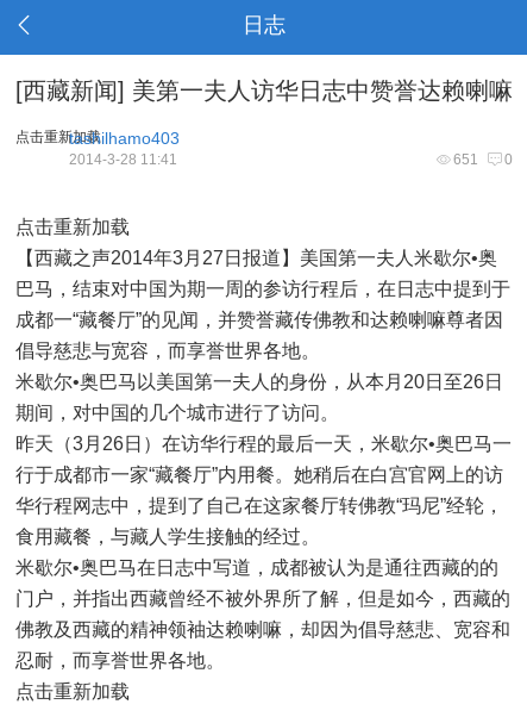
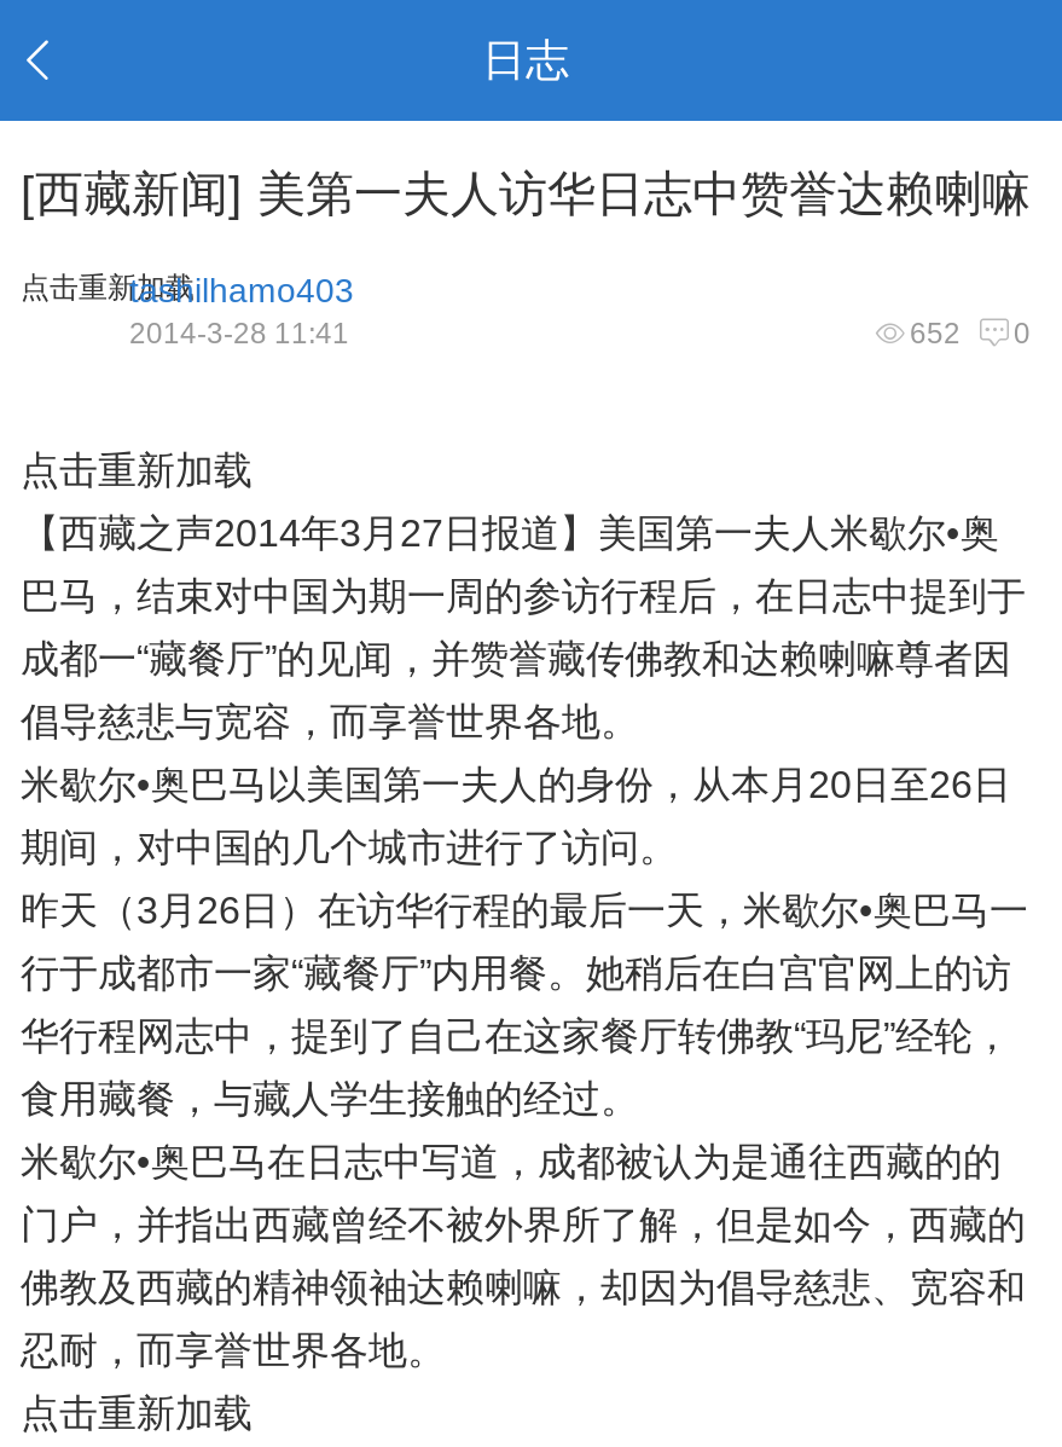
- 651 0
+ 652 0
